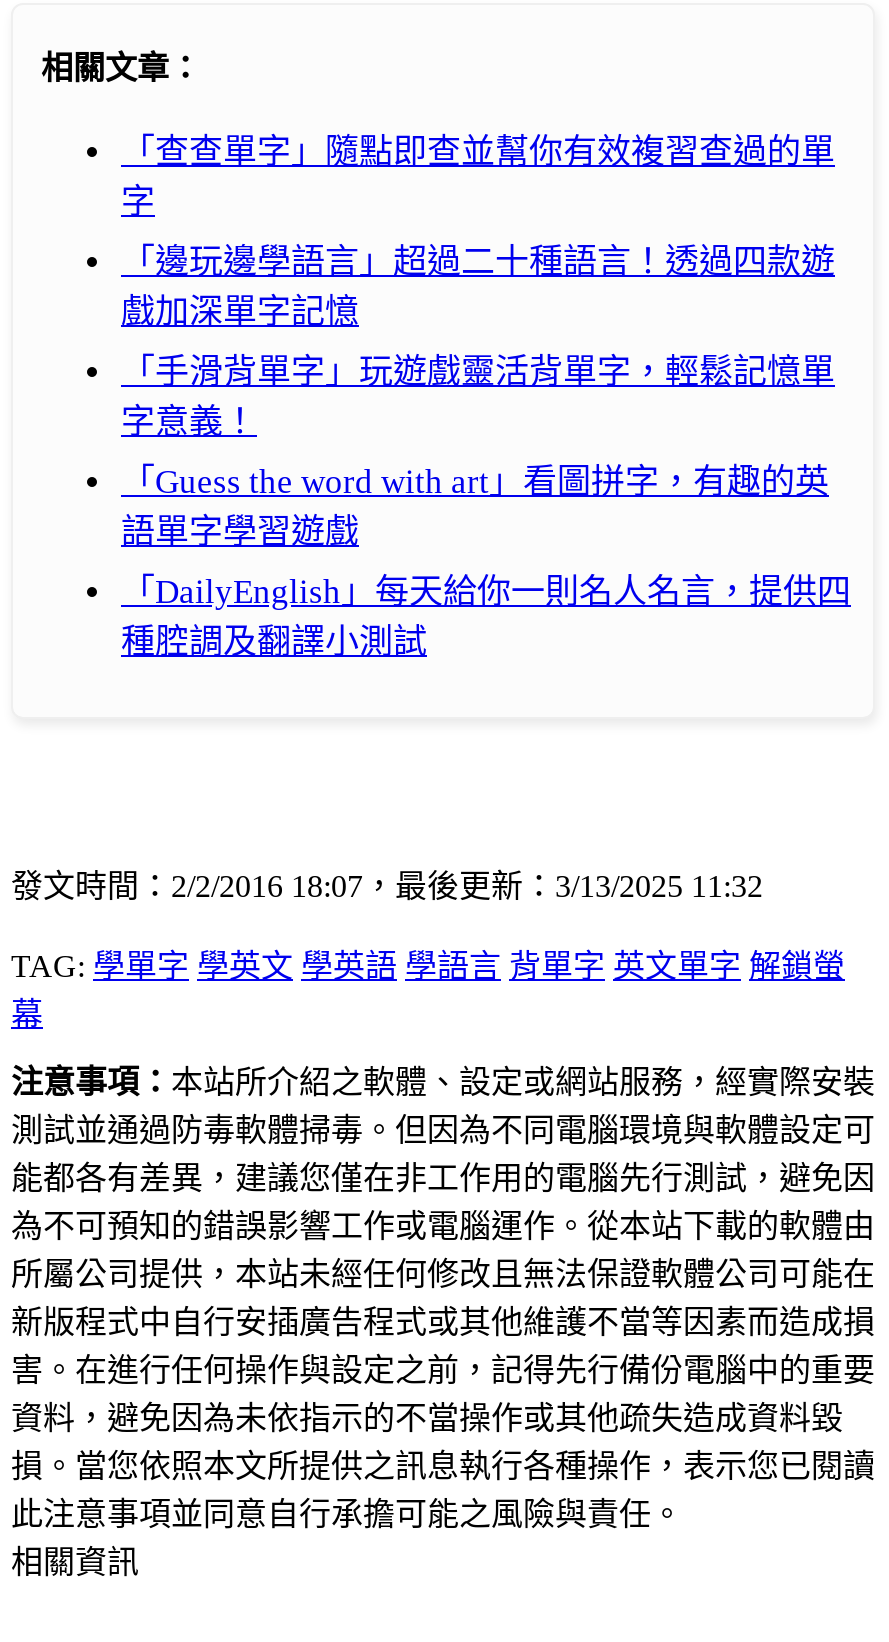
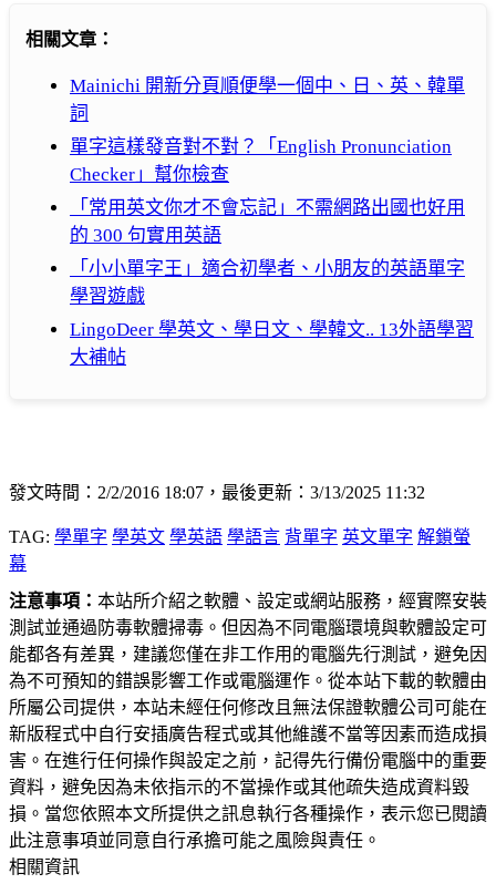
- 「查查單字」隨點即查並幫你有效複習查過的單
- 字
+ Mainichi 開新分頁順便學一個中、日、英、韓單
+ 詞

- 「邊玩邊學語言」超過二十種語言！透過四款遊
- 戲加深單字記憶
+ 單字這樣發音對不對？「English Pronunciation
+ Checker」幫你檢查

- 「手滑背單字」玩遊戲靈活背單字，輕鬆記憶單
- 字意義！
+ 「常用英文你才不會忘記」不需網路出國也好用
+ 的 300 句實用英語

- 「Guess the word with art」看圖拼字，有趣的英
- 語單字學習遊戲
+ 「小小單字王」適合初學者、小朋友的英語單字
+ 學習遊戲

- 「DailyEnglish」每天給你一則名人名言，提供四
- 種腔調及翻譯小測試
+ LingoDeer 學英文、學日文、學韓文.. 13外語學習
+ 大補帖
